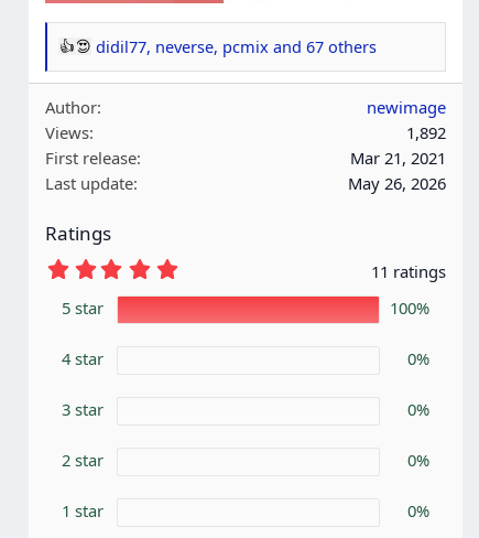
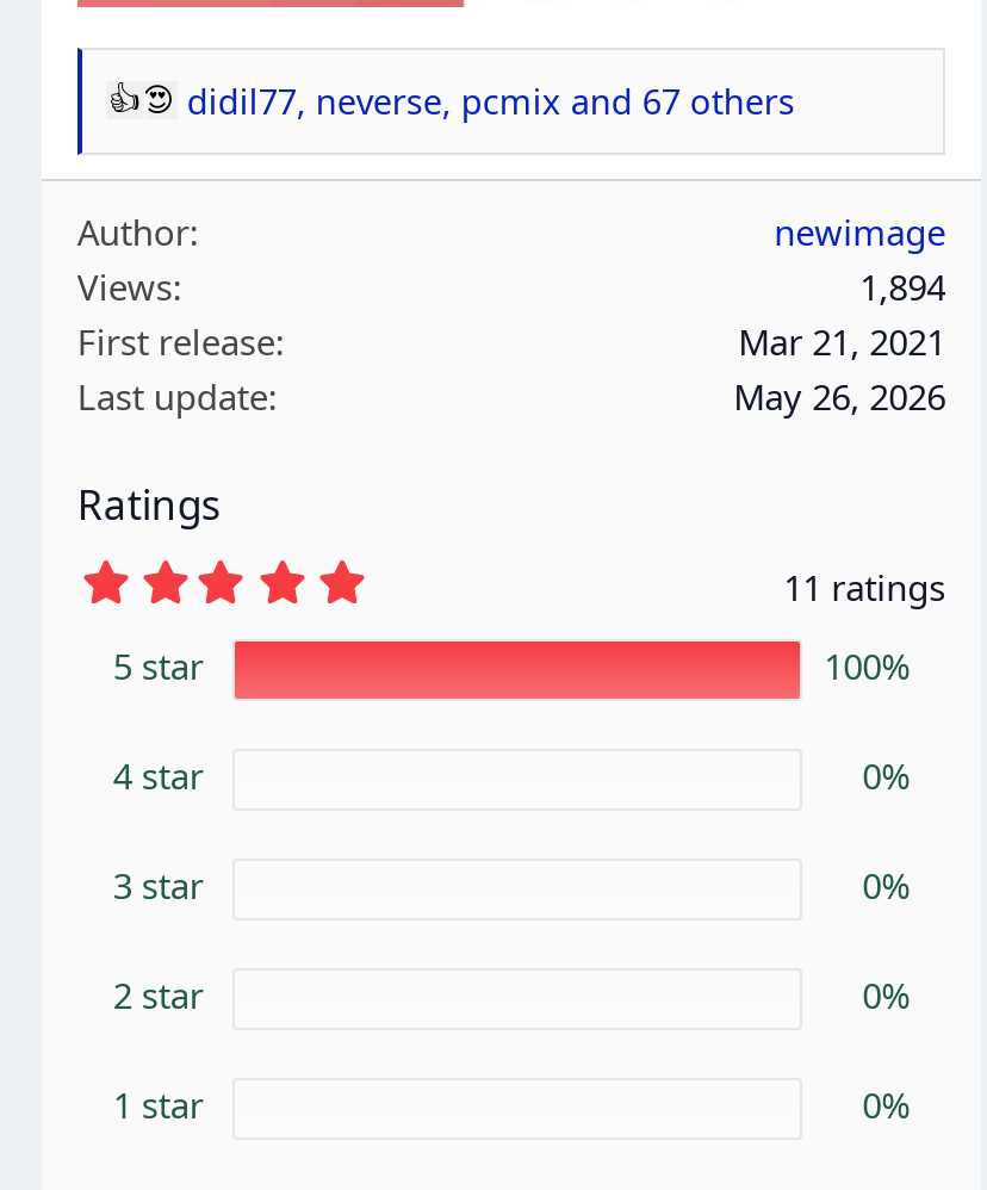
- 1,892
+ 1,894
